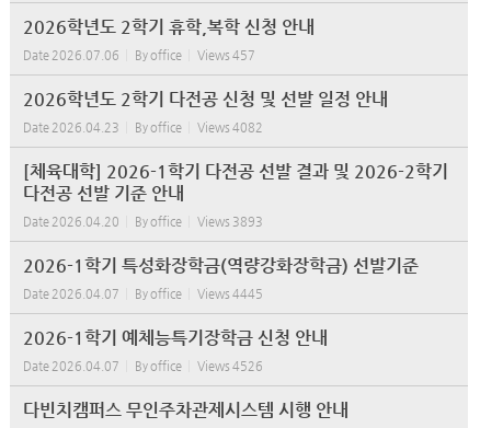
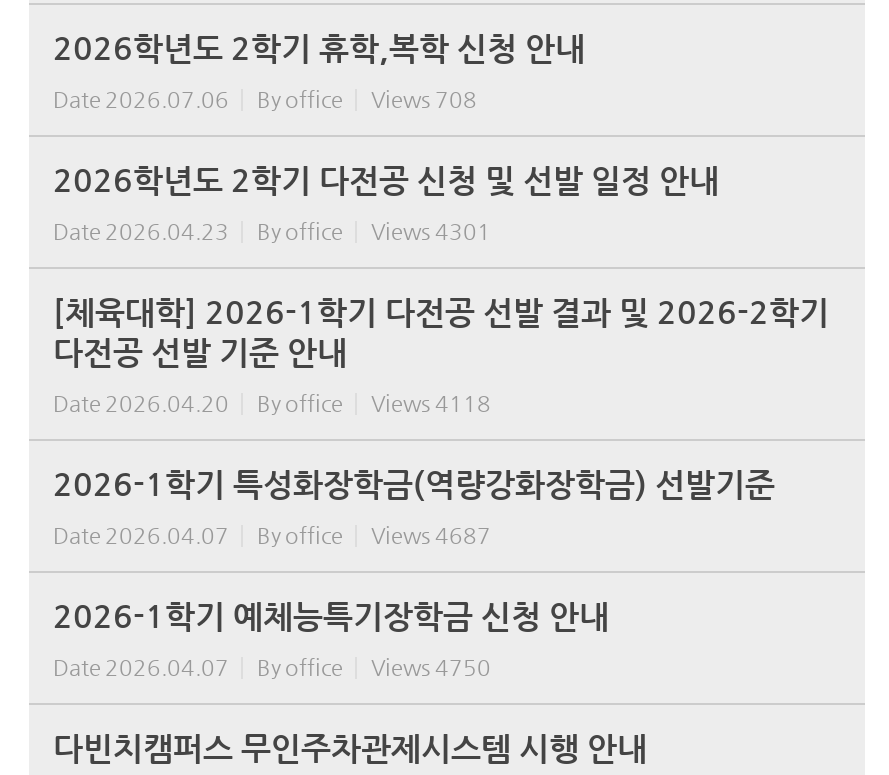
- Date 2026.07.06 By office Views 457
+ Date 2026.07.06 By office Views 708

- Date 2026.04.23 By office Views 4082
+ Date 2026.04.23 By office Views 4301

- Date 2026.04.20 By office Views 3893
+ Date 2026.04.20 By office Views 4118

- Date 2026.04.07 By office Views 4445
+ Date 2026.04.07 By office Views 4687

- Date 2026.04.07 By office Views 4526
+ Date 2026.04.07 By office Views 4750
